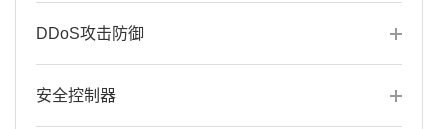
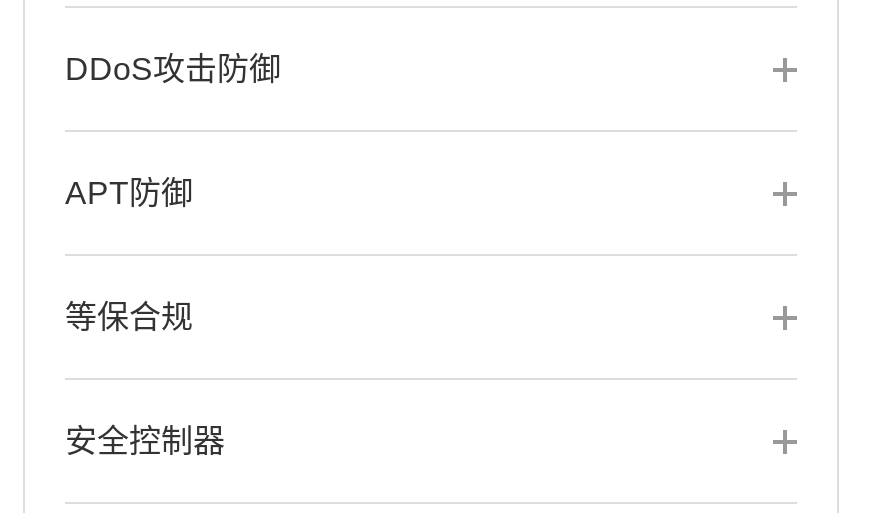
+ APT防御

+ 等保合规
